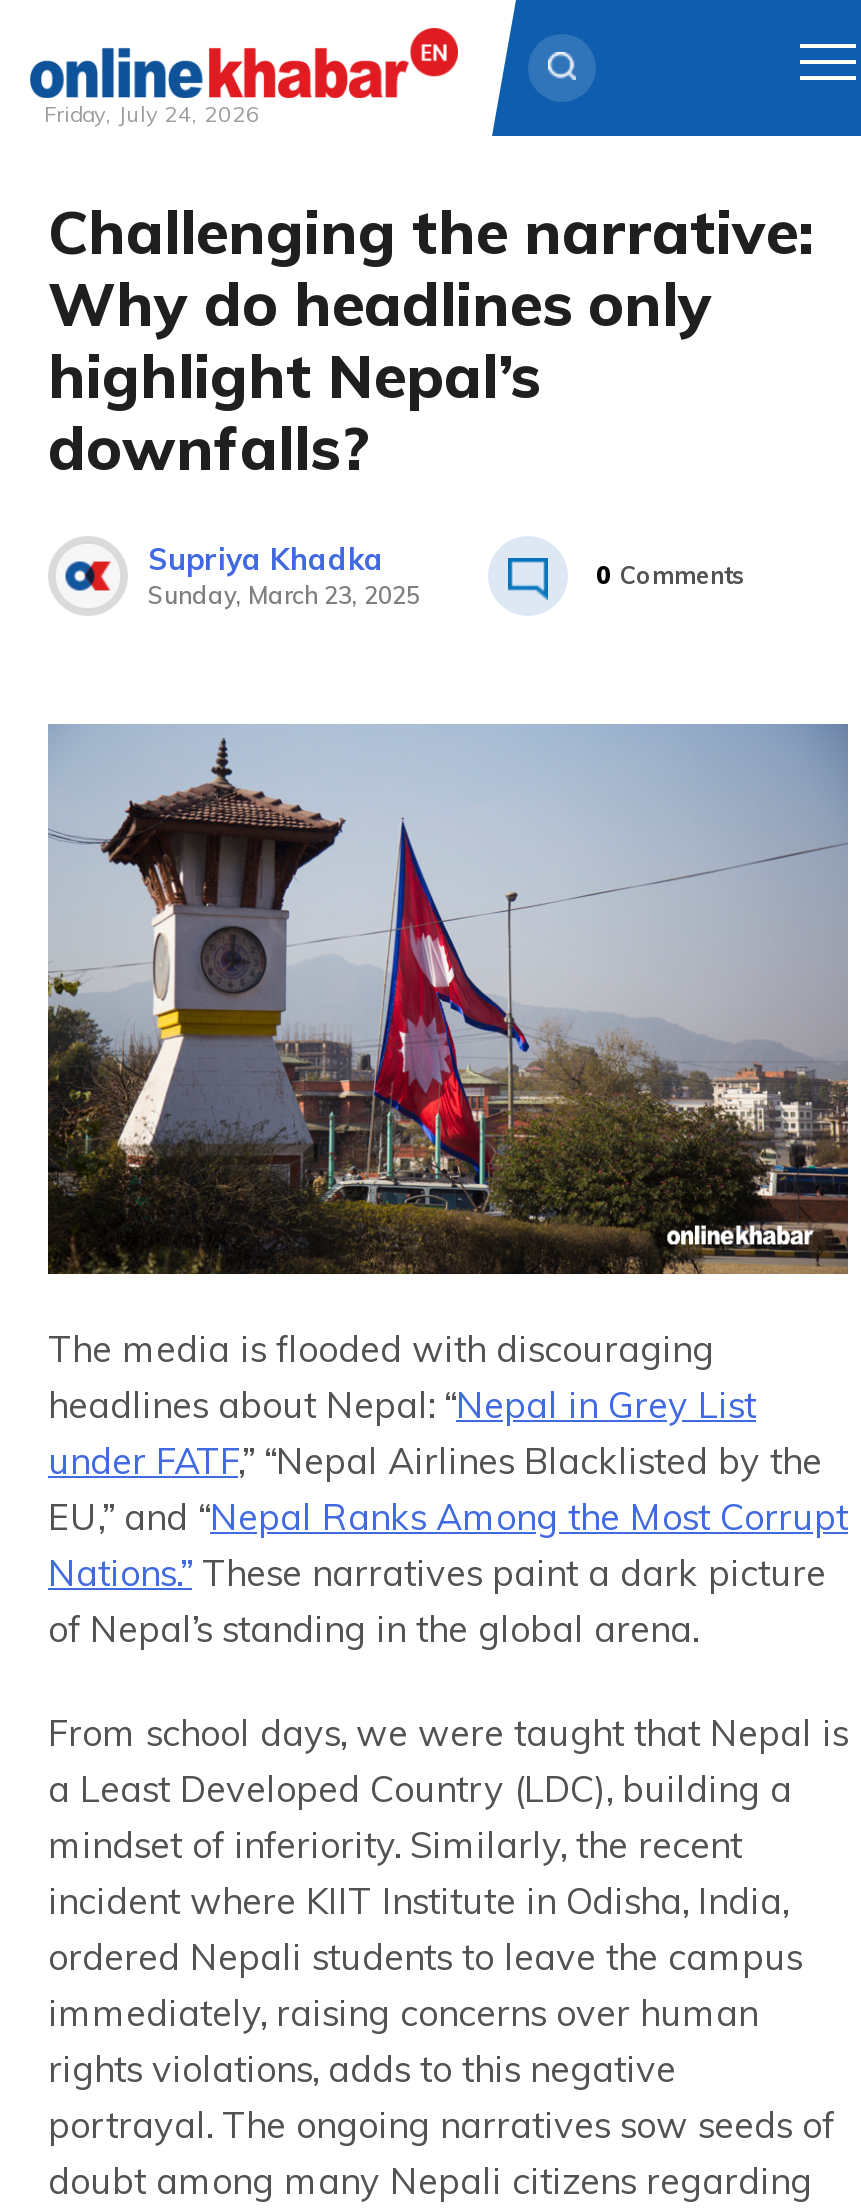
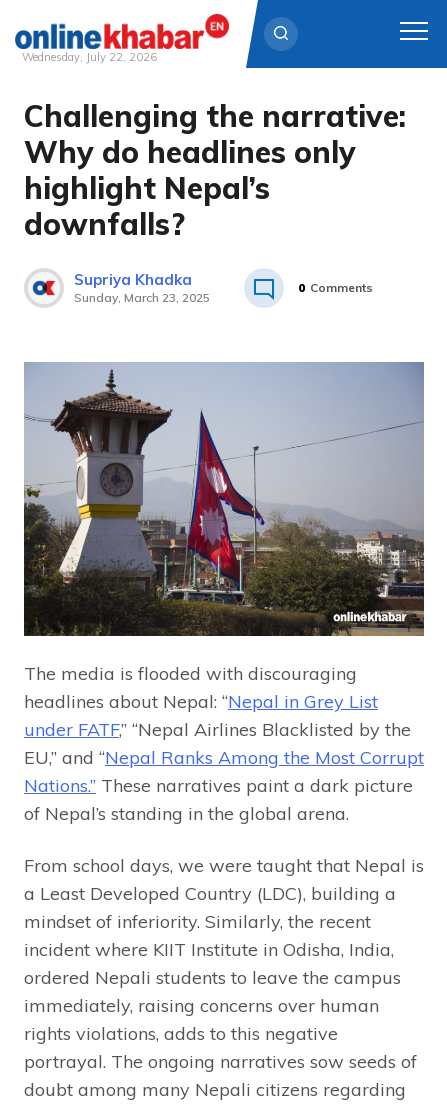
- Friday, July 24, 2026
+ Wednesday, July 22, 2026
